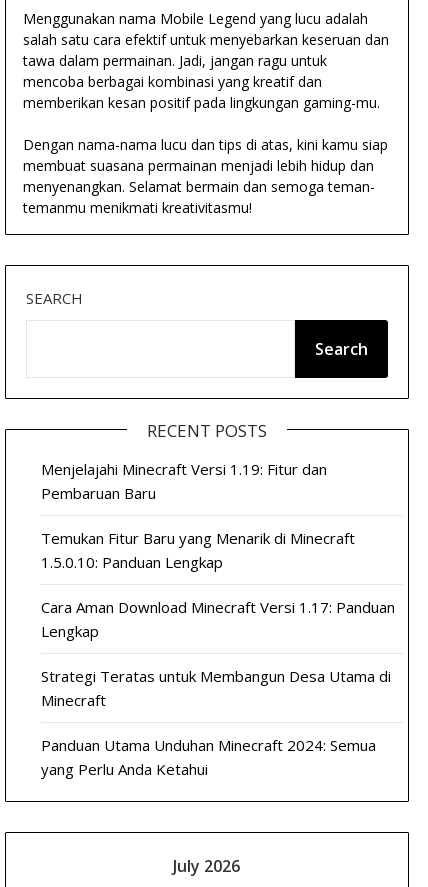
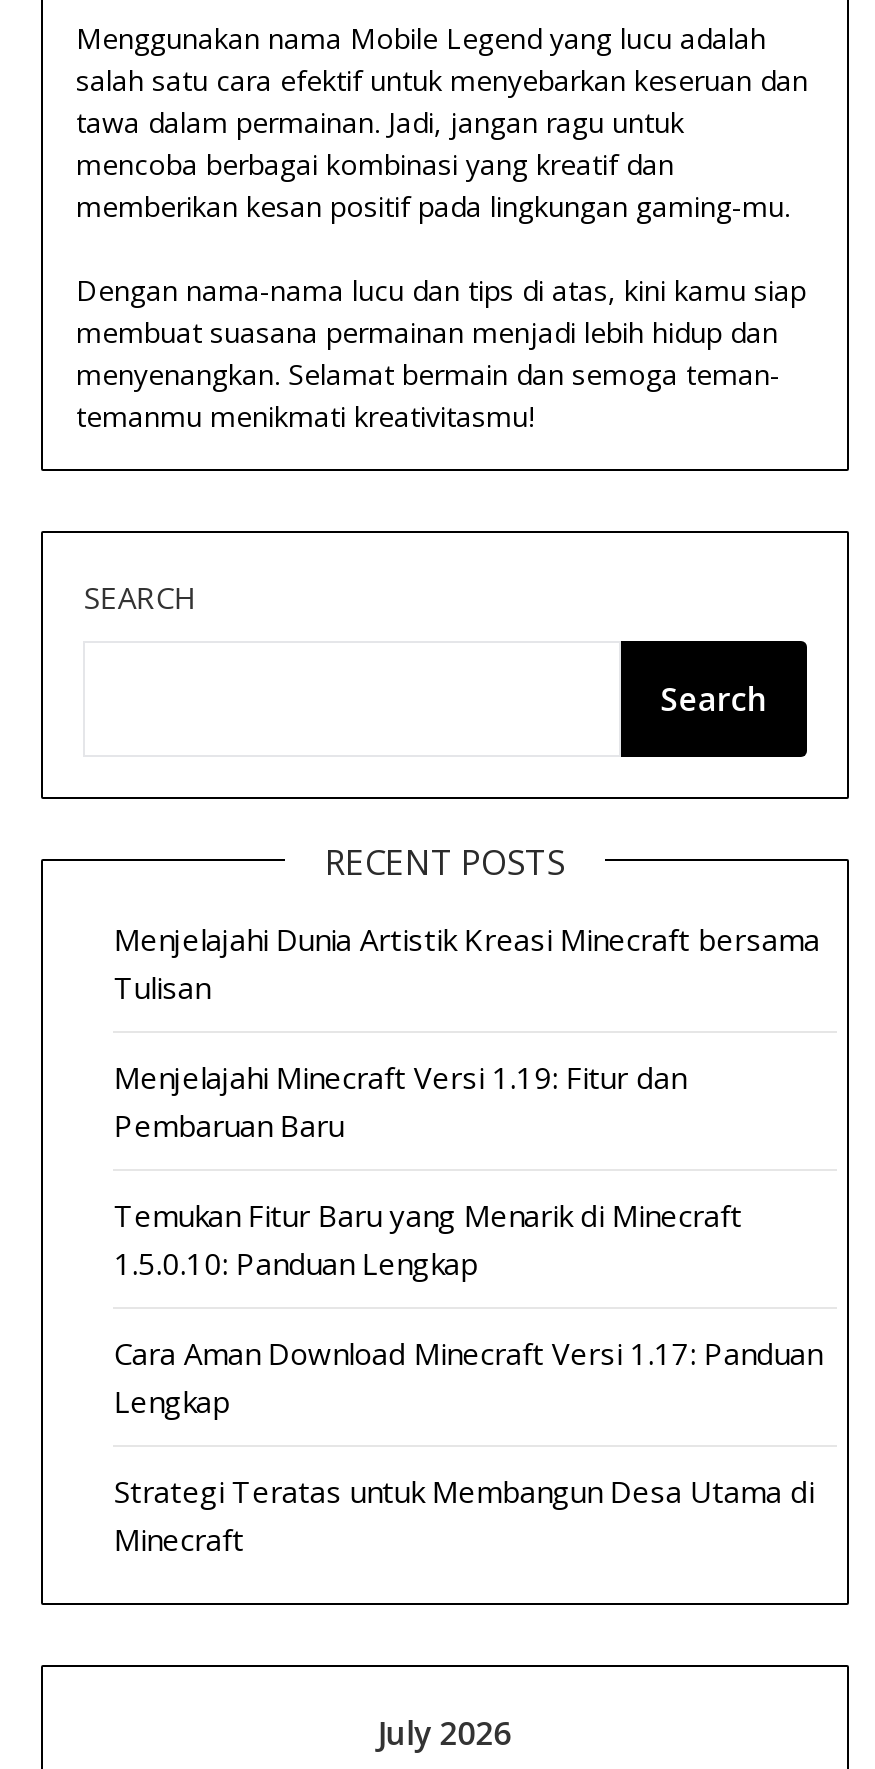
+ Menjelajahi Dunia Artistik Kreasi Minecraft bersama
+ Tulisan

moved down: Menjelajahi Minecraft Versi 1.19: Fitur dan | Pembaruan Baru | Temukan Fitur Baru yang Menarik di Minecraft | 1.5.0.10: Panduan Lengkap | Cara Aman Download Minecraft Versi 1.17: Panduan | Lengkap | Strategi Teratas untuk Membangun Desa Utama di | Minecraft

- Panduan Utama Unduhan Minecraft 2024: Semua
- yang Perlu Anda Ketahui
